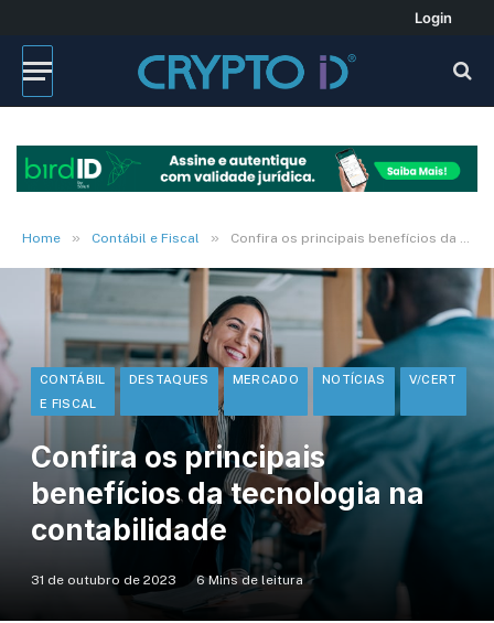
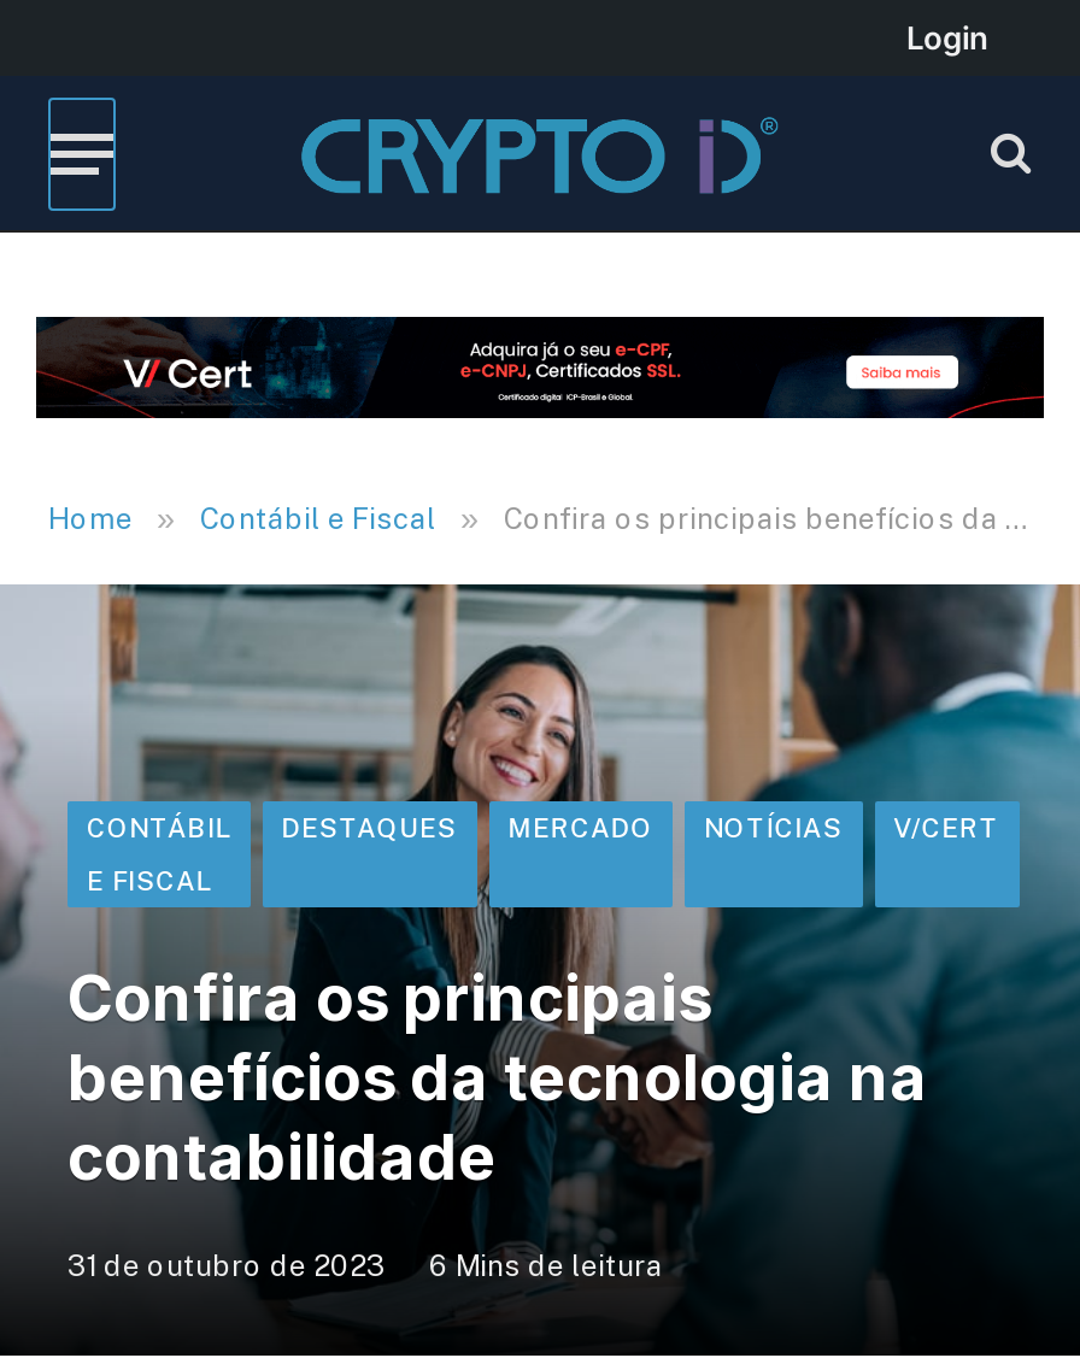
- [image]
+ [image]
